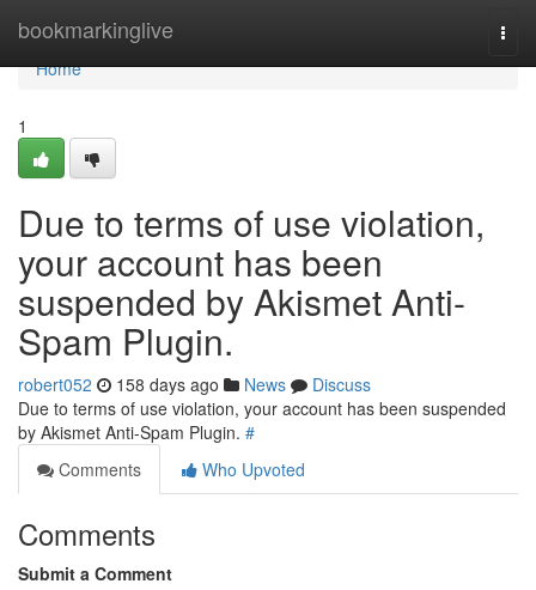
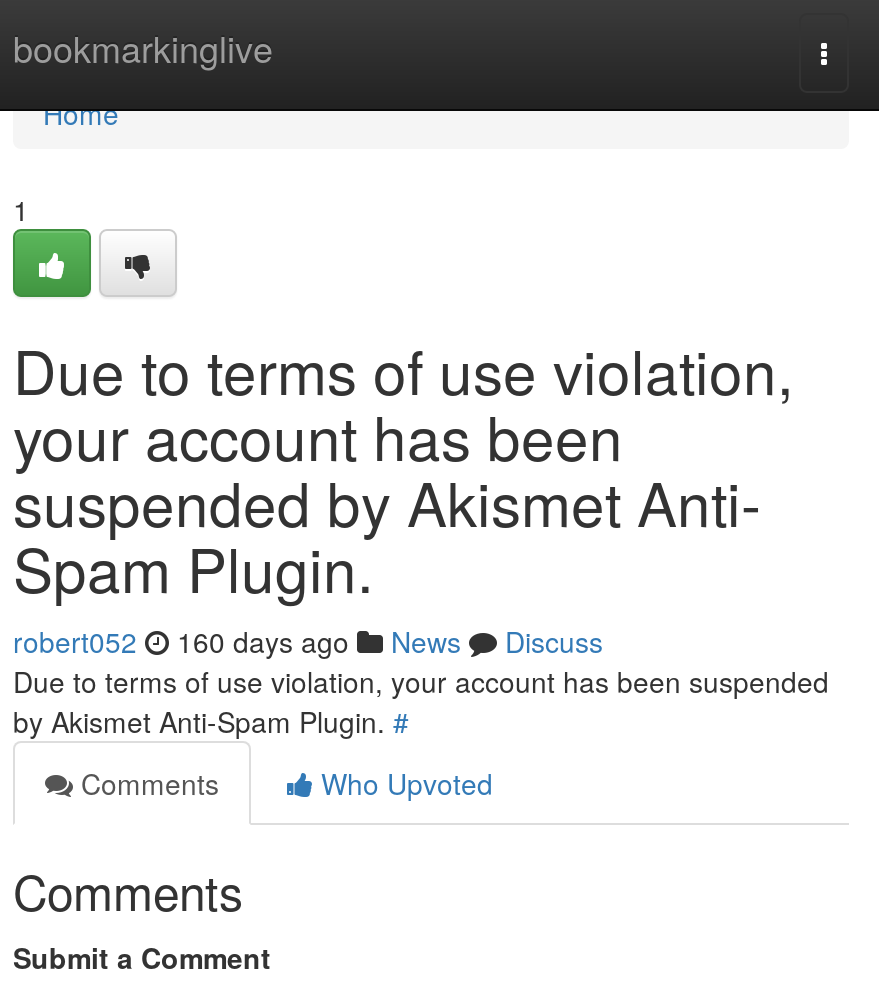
- robert052 158 days ago News Discuss
+ robert052 160 days ago News Discuss
